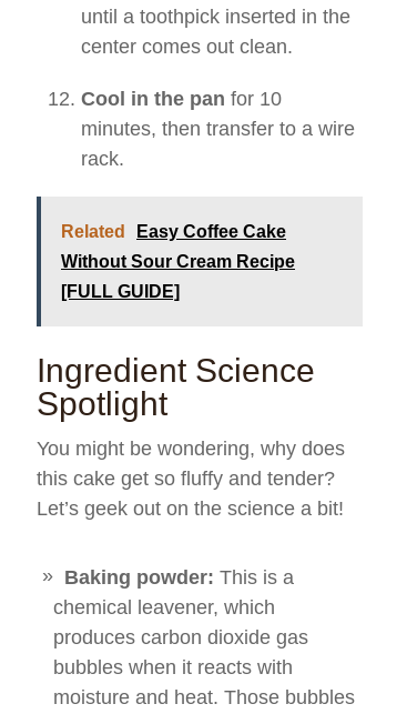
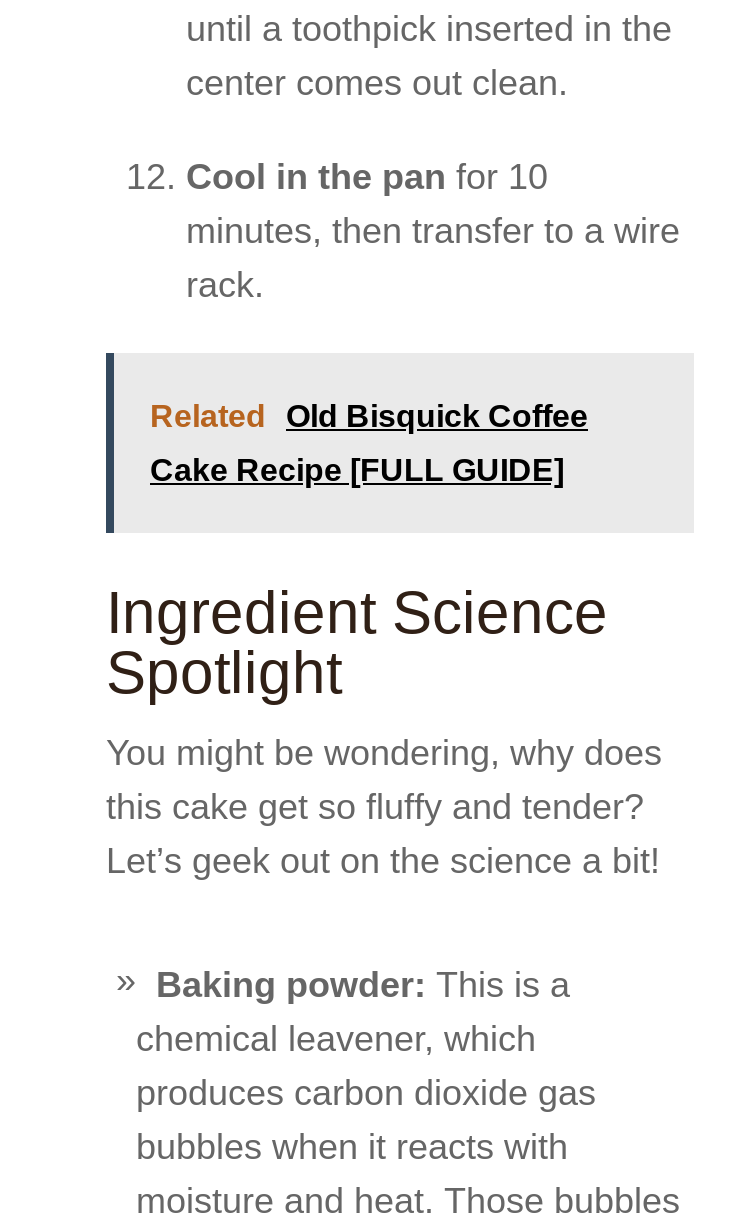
- Related Easy Coffee Cake
- Without Sour Cream Recipe
- [FULL GUIDE]
+ Related Old Bisquick Coffee
+ Cake Recipe [FULL GUIDE]
